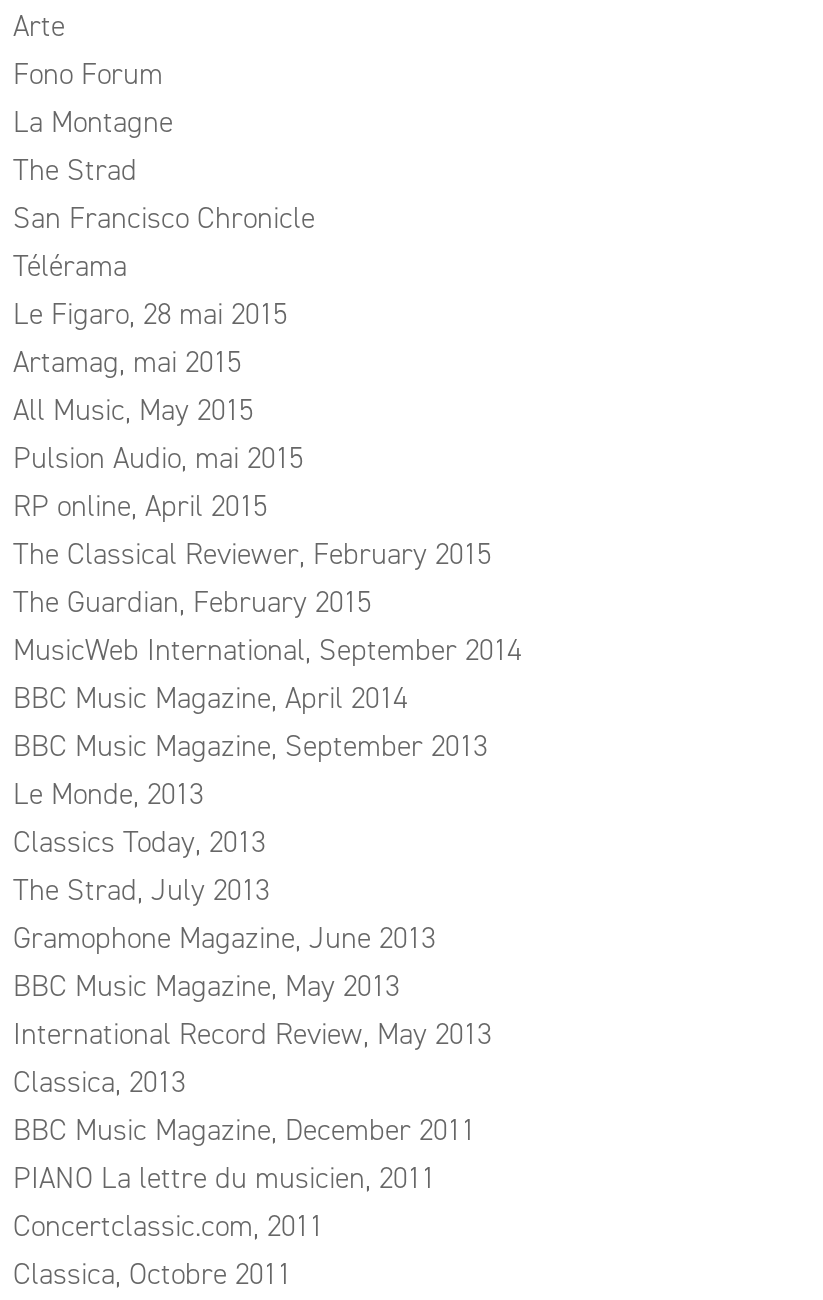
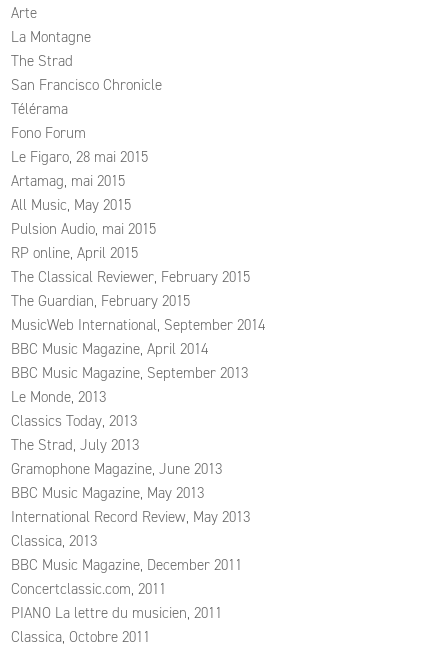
moved down: Fono Forum

moved up: La Montagne | The Strad | San Francisco Chronicle | Télérama

moved down: PIANO La lettre du musicien, 2011

moved up: Concertclassic.com, 2011
